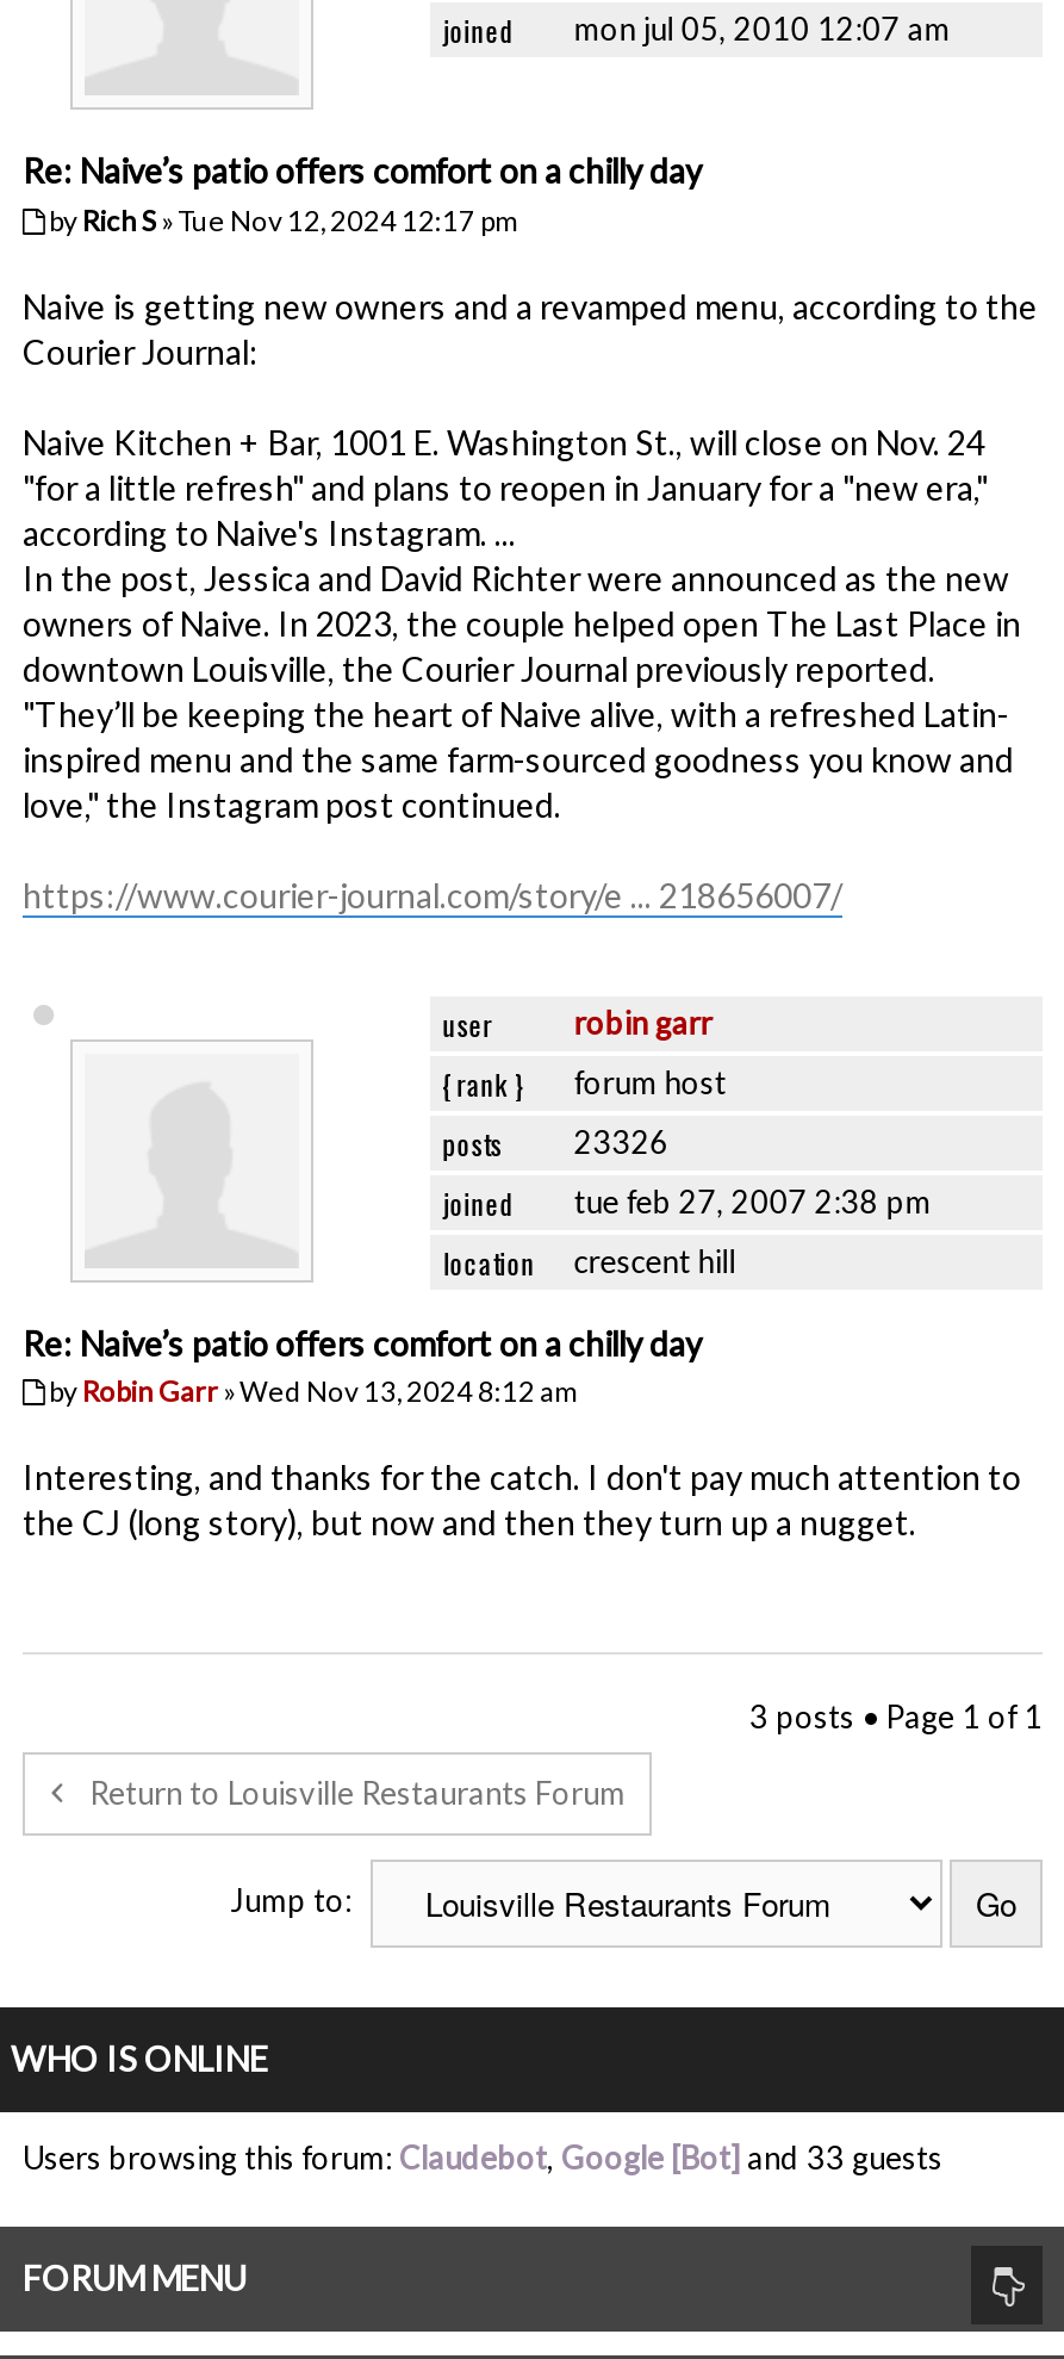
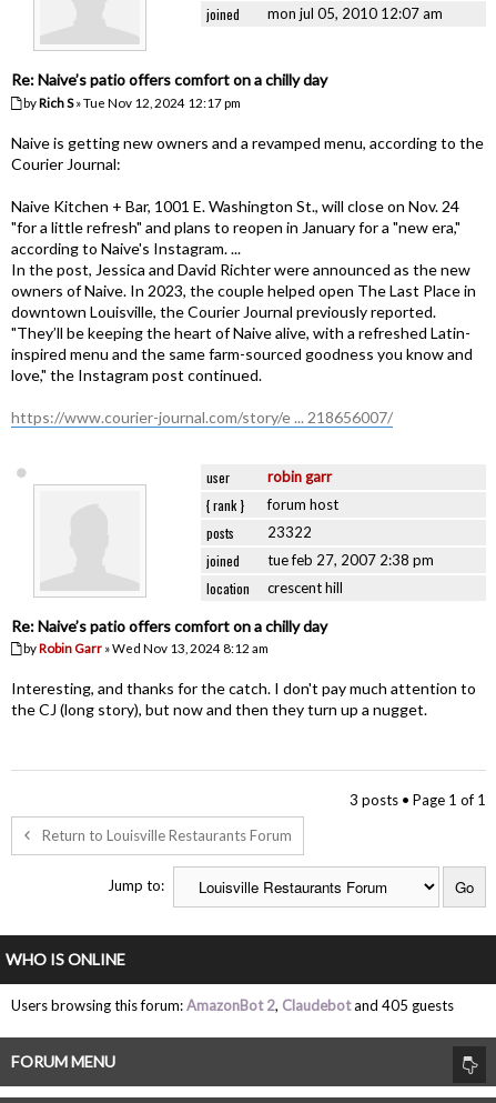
- posts 23326
+ posts 23322

- Users browsing this forum: Claudebot, Google [Bot] and 33 guests
+ Users browsing this forum: AmazonBot 2, Claudebot and 405 guests
